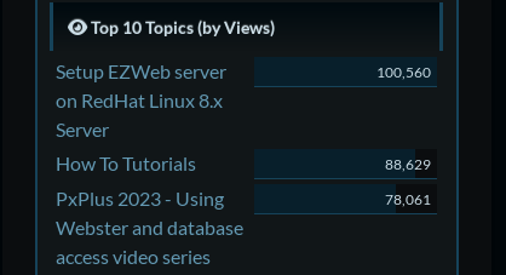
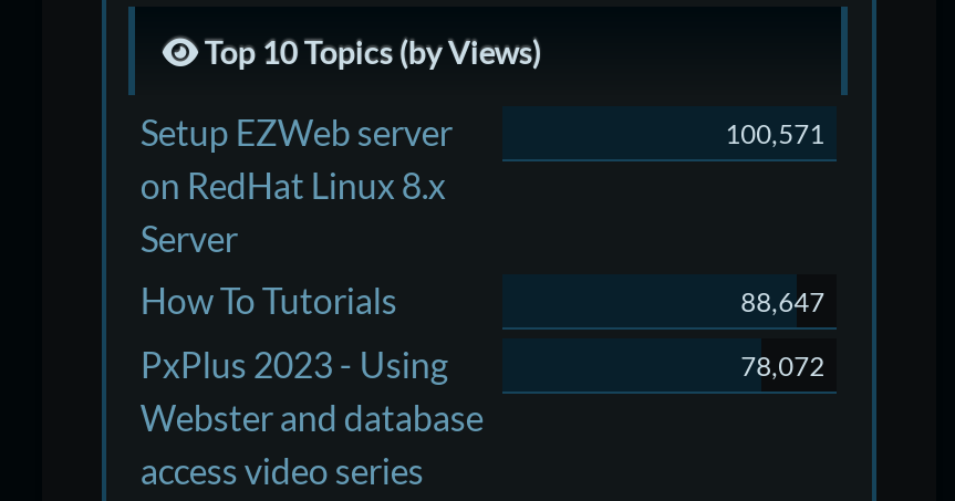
- 100,560
+ 100,571

- 88,629
+ 88,647

- 78,061
+ 78,072
